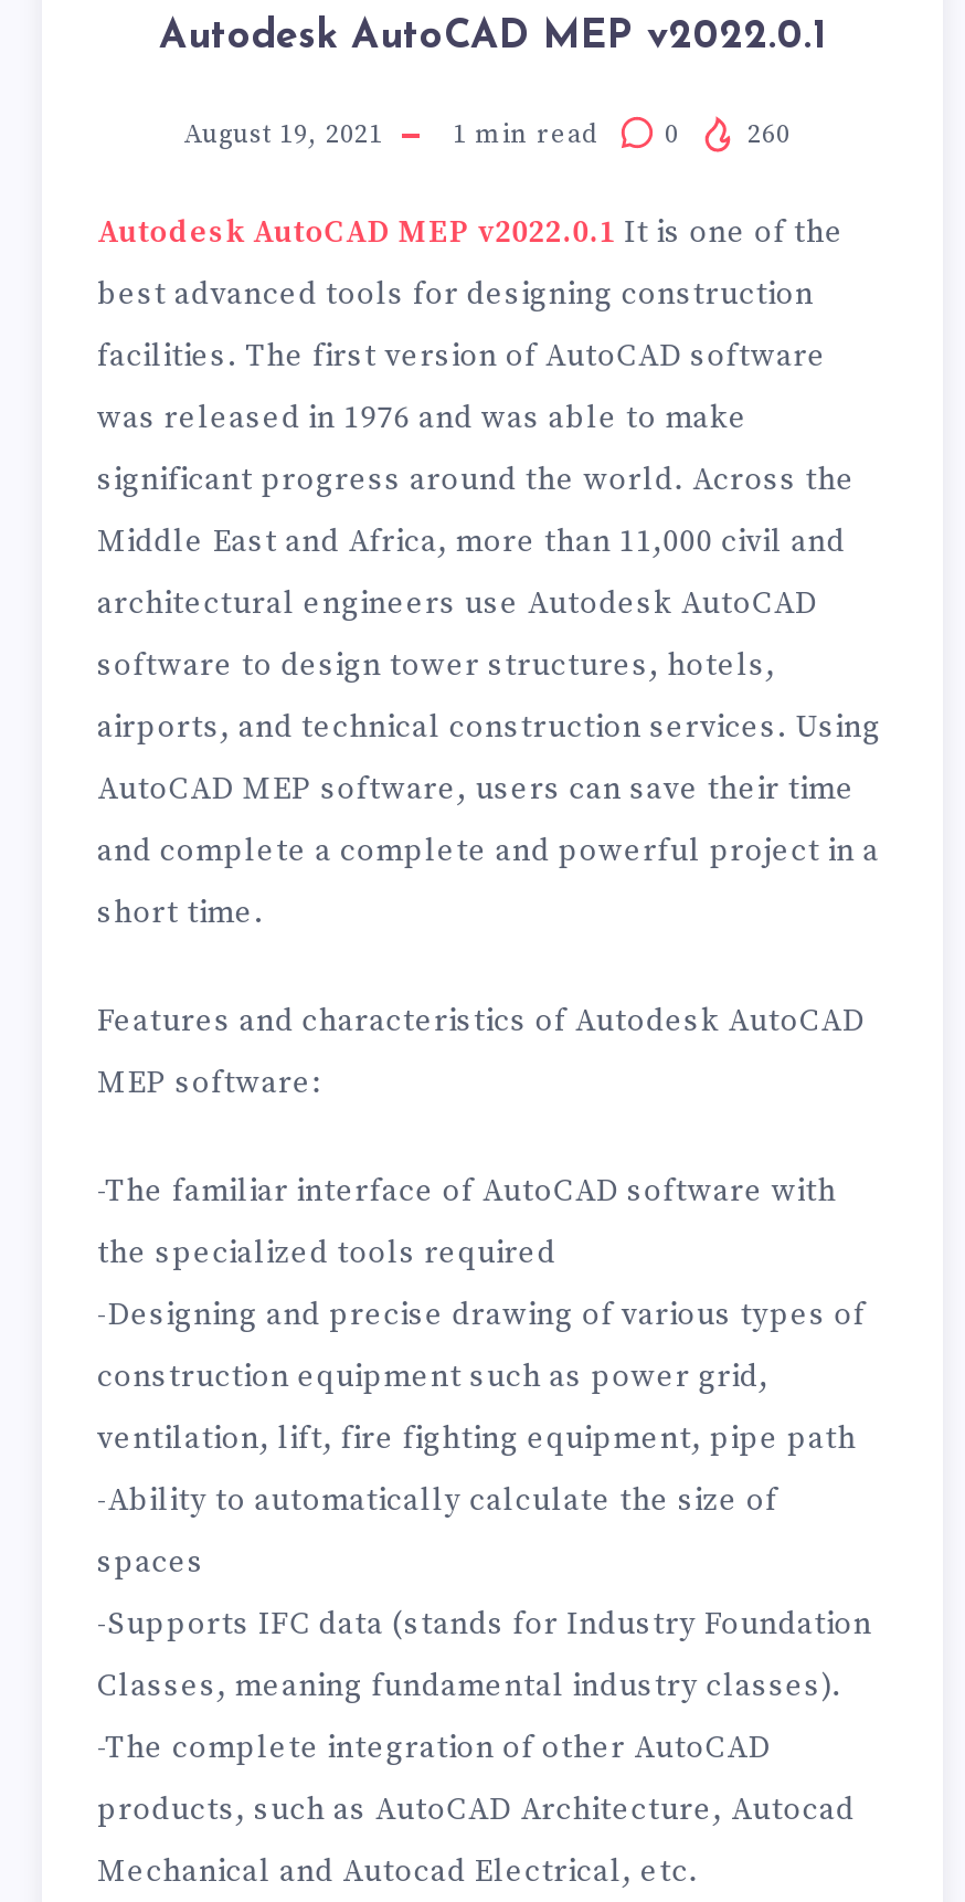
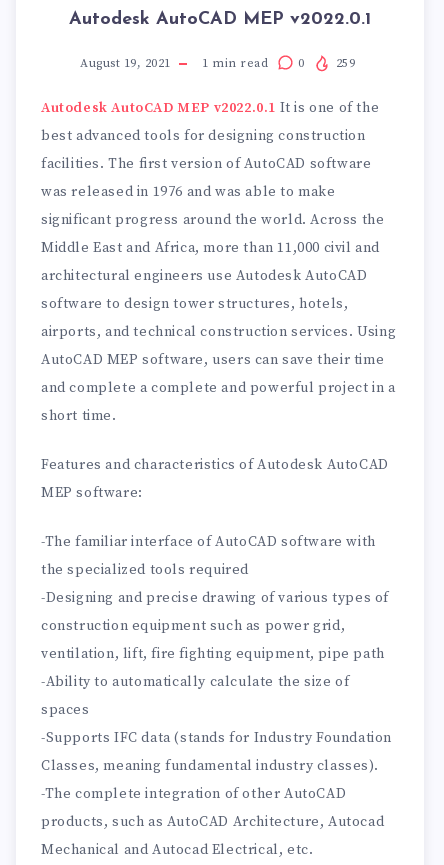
- 1 min read 0 260
+ 1 min read 0 259
